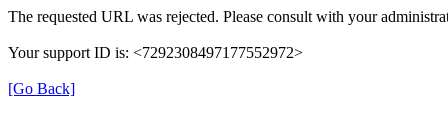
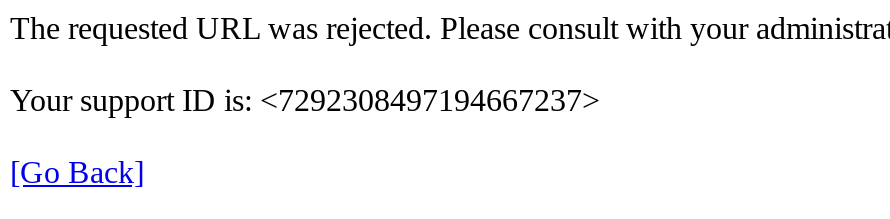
- Your support ID is: <7292308497177552972>
+ Your support ID is: <7292308497194667237>
